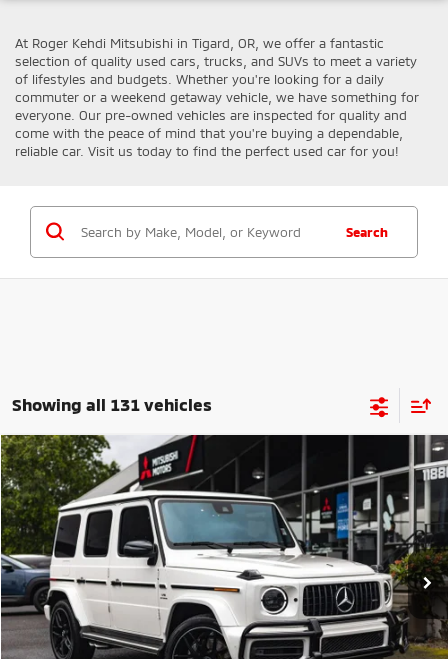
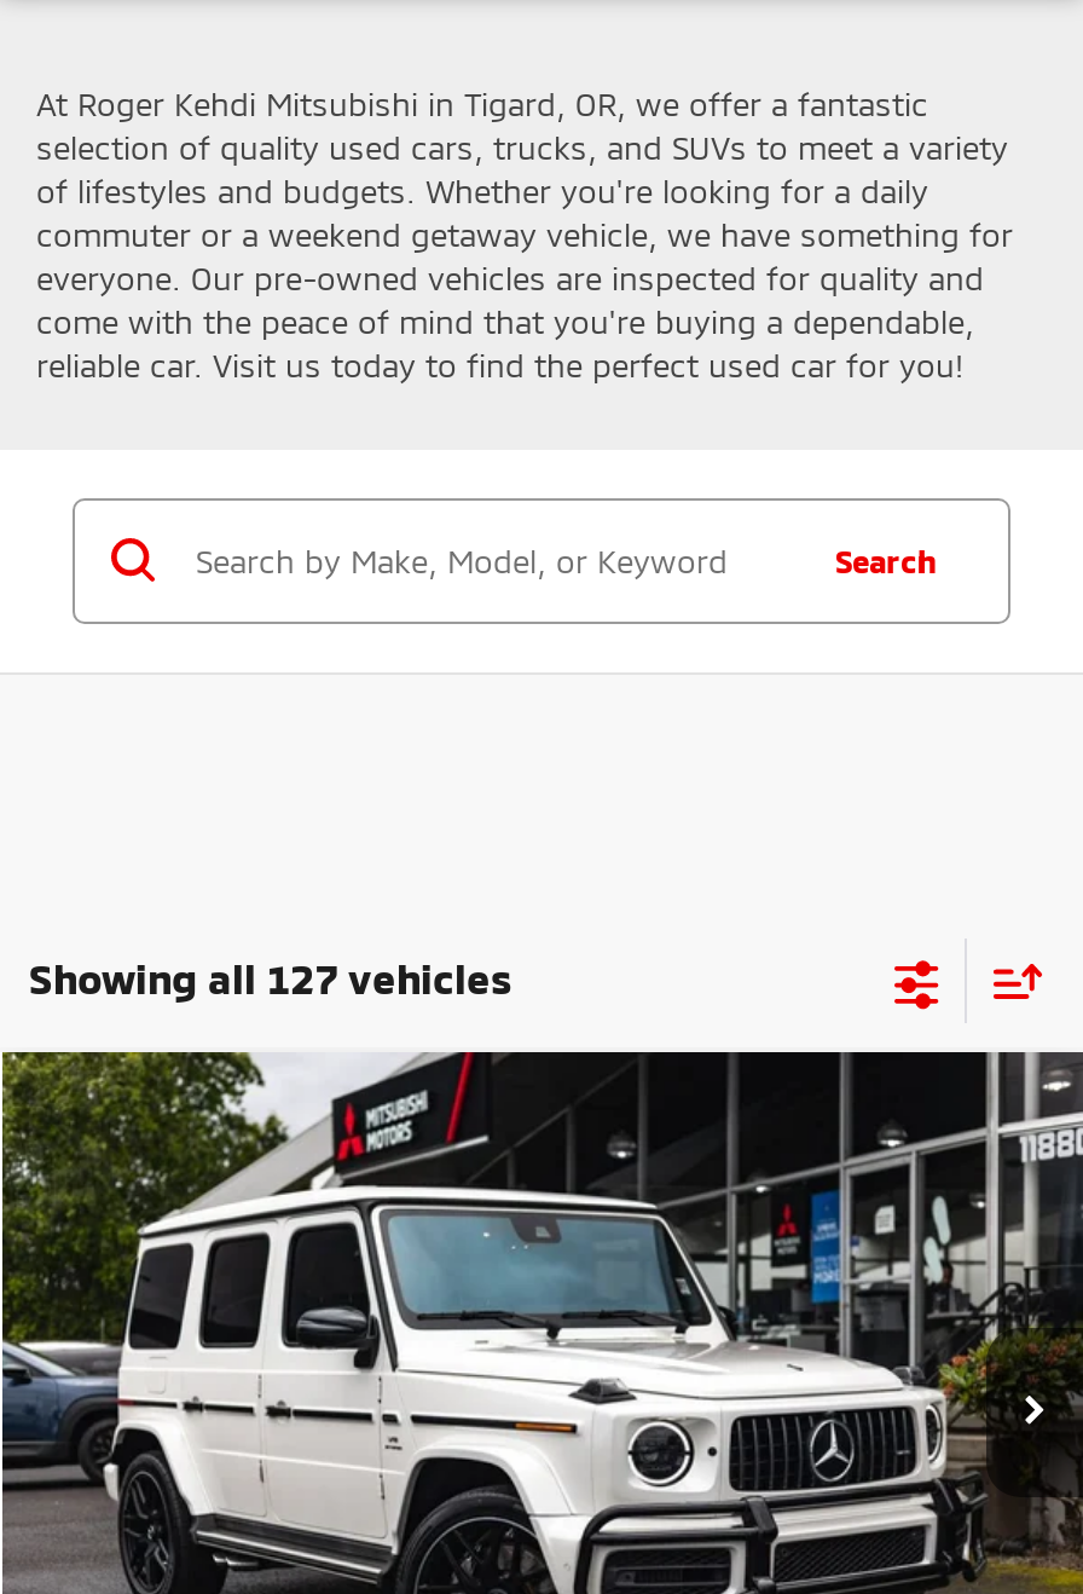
- Showing all 131 vehicles
+ Showing all 127 vehicles
